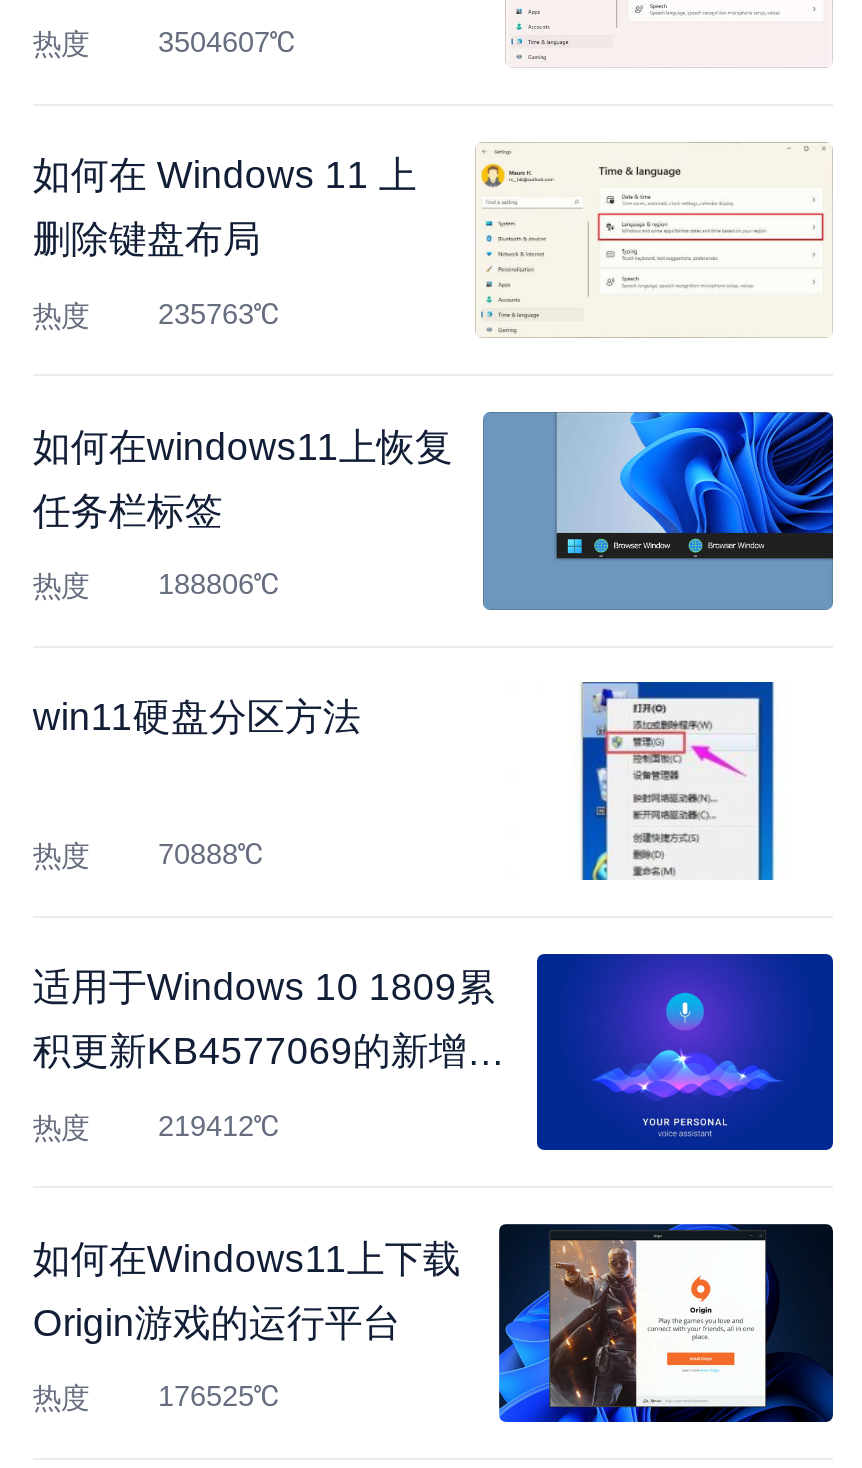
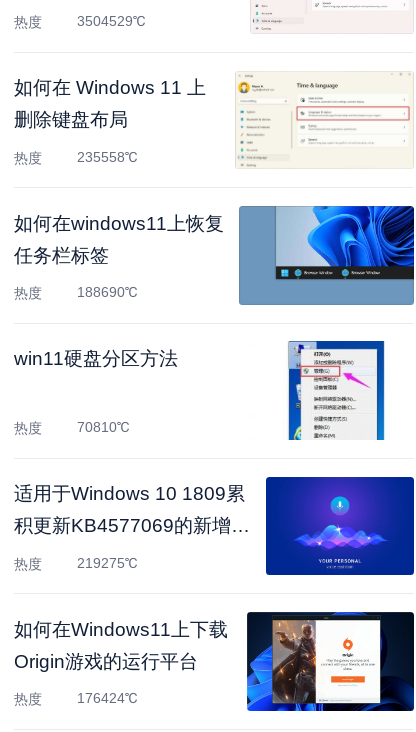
- 3504607℃
+ 3504529℃

- 235763℃
+ 235558℃

- 188806℃
+ 188690℃

- 70888℃
+ 70810℃

- 219412℃
+ 219275℃

- 176525℃
+ 176424℃
